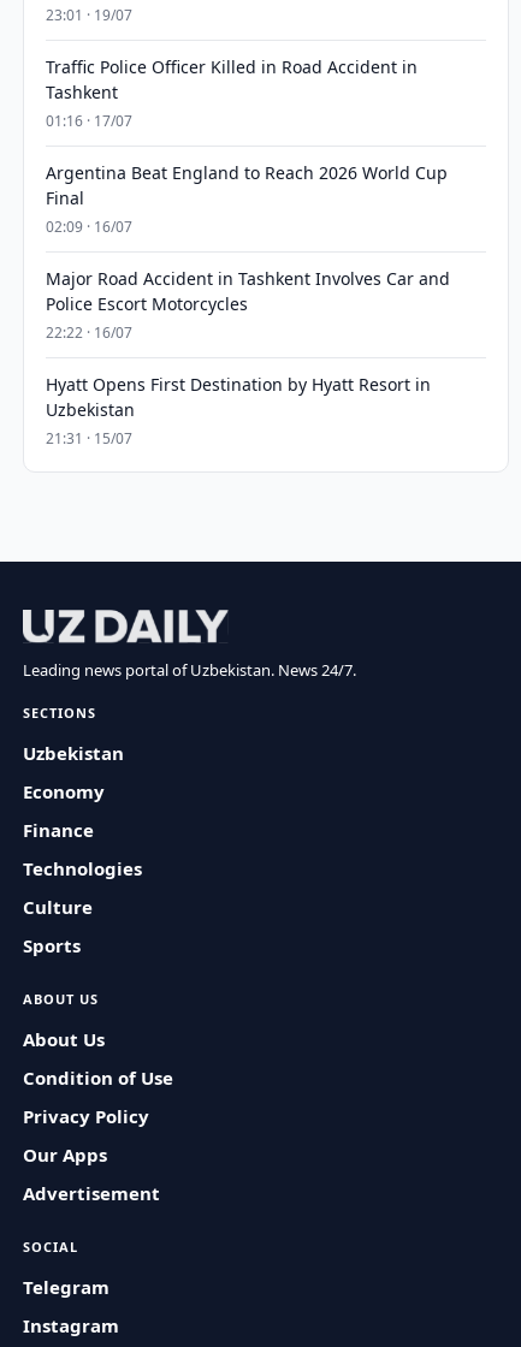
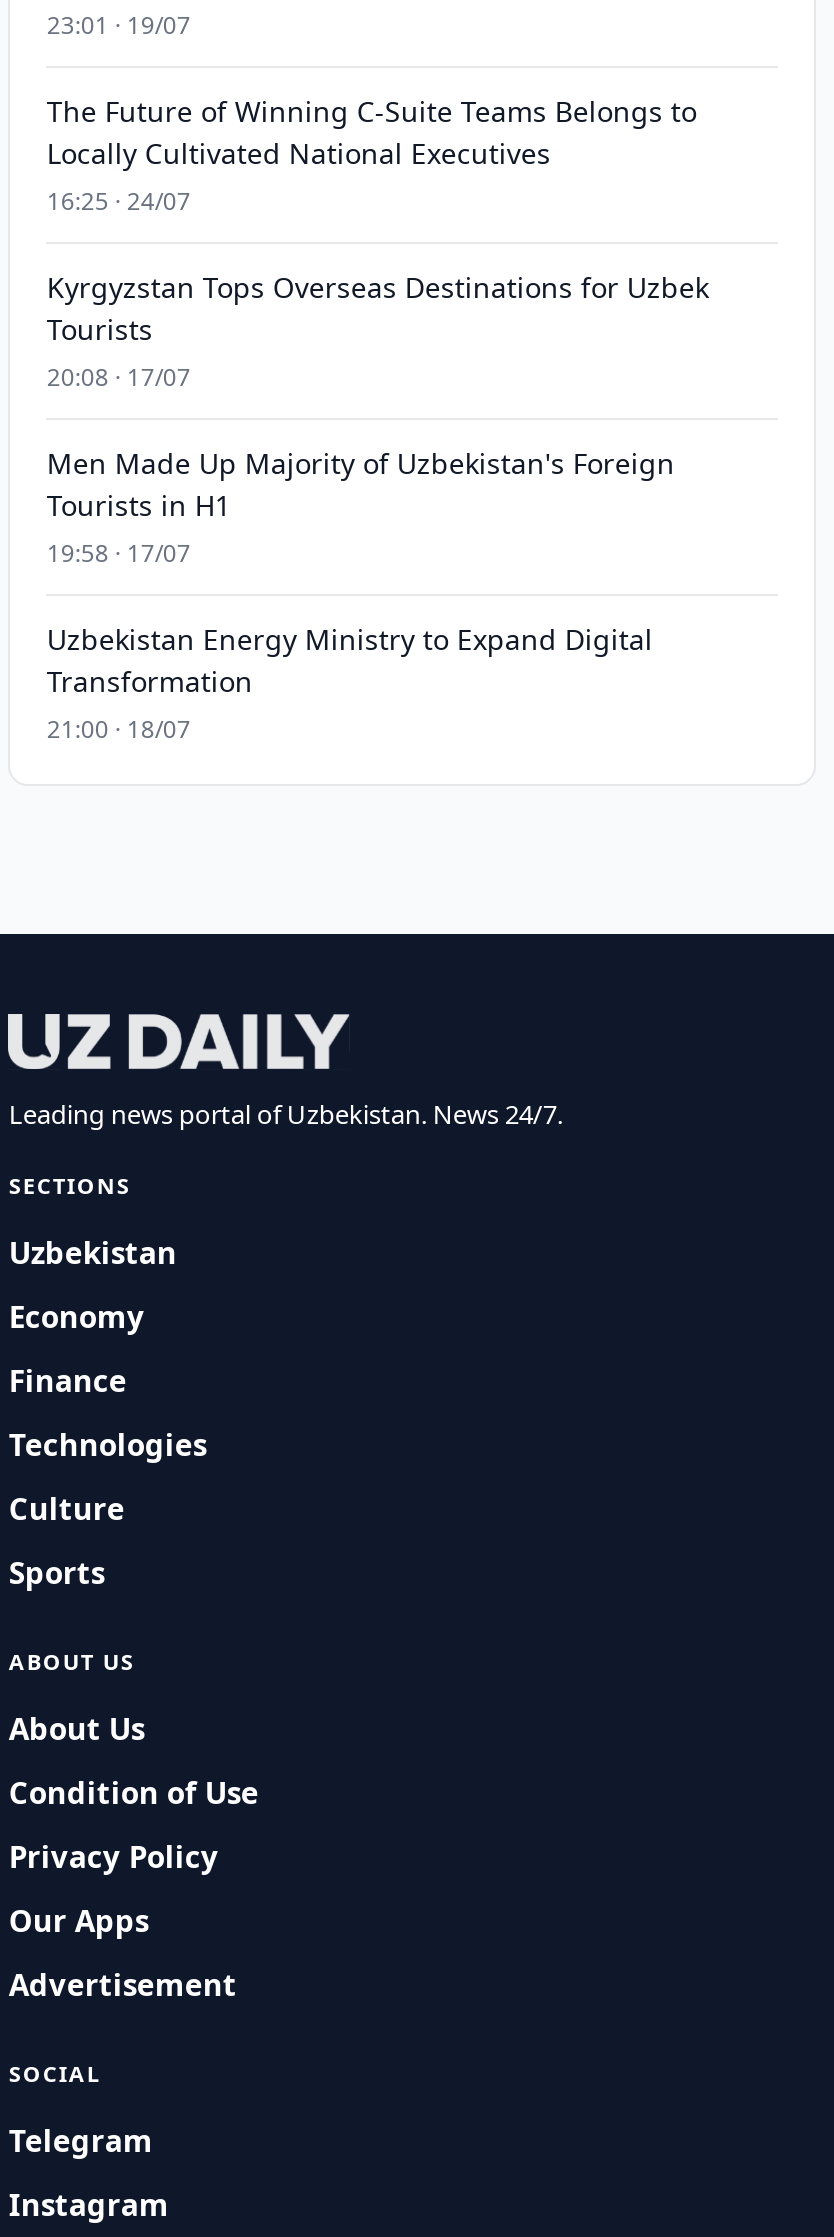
- Traffic Police Officer Killed in Road Accident in
- Tashkent
- 01:16 · 17/07
+ The Future of Winning C-Suite Teams Belongs to
+ Locally Cultivated National Executives
+ 16:25 · 24/07

- Argentina Beat England to Reach 2026 World Cup
- Final
- 02:09 · 16/07
+ Kyrgyzstan Tops Overseas Destinations for Uzbek
+ Tourists
+ 20:08 · 17/07

- Major Road Accident in Tashkent Involves Car and
- Police Escort Motorcycles
- 22:22 · 16/07
+ Men Made Up Majority of Uzbekistan's Foreign
+ Tourists in H1
+ 19:58 · 17/07

- Hyatt Opens First Destination by Hyatt Resort in
- Uzbekistan
- 21:31 · 15/07
+ Uzbekistan Energy Ministry to Expand Digital
+ Transformation
+ 21:00 · 18/07
